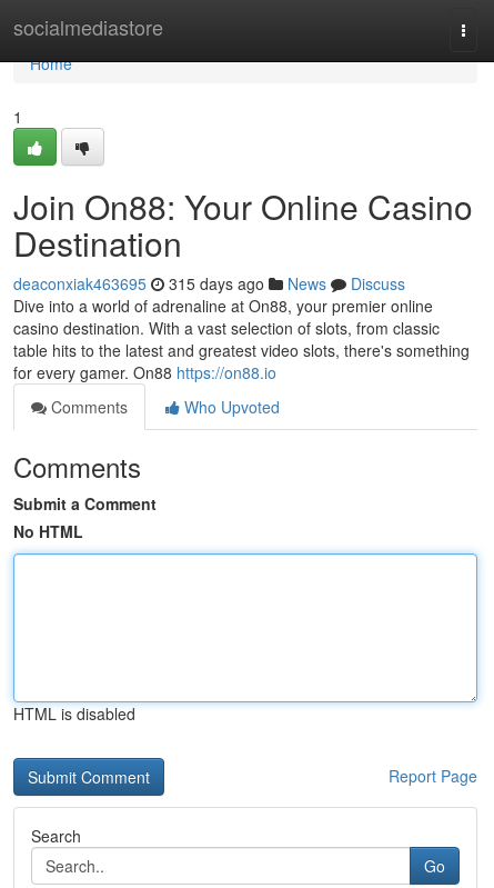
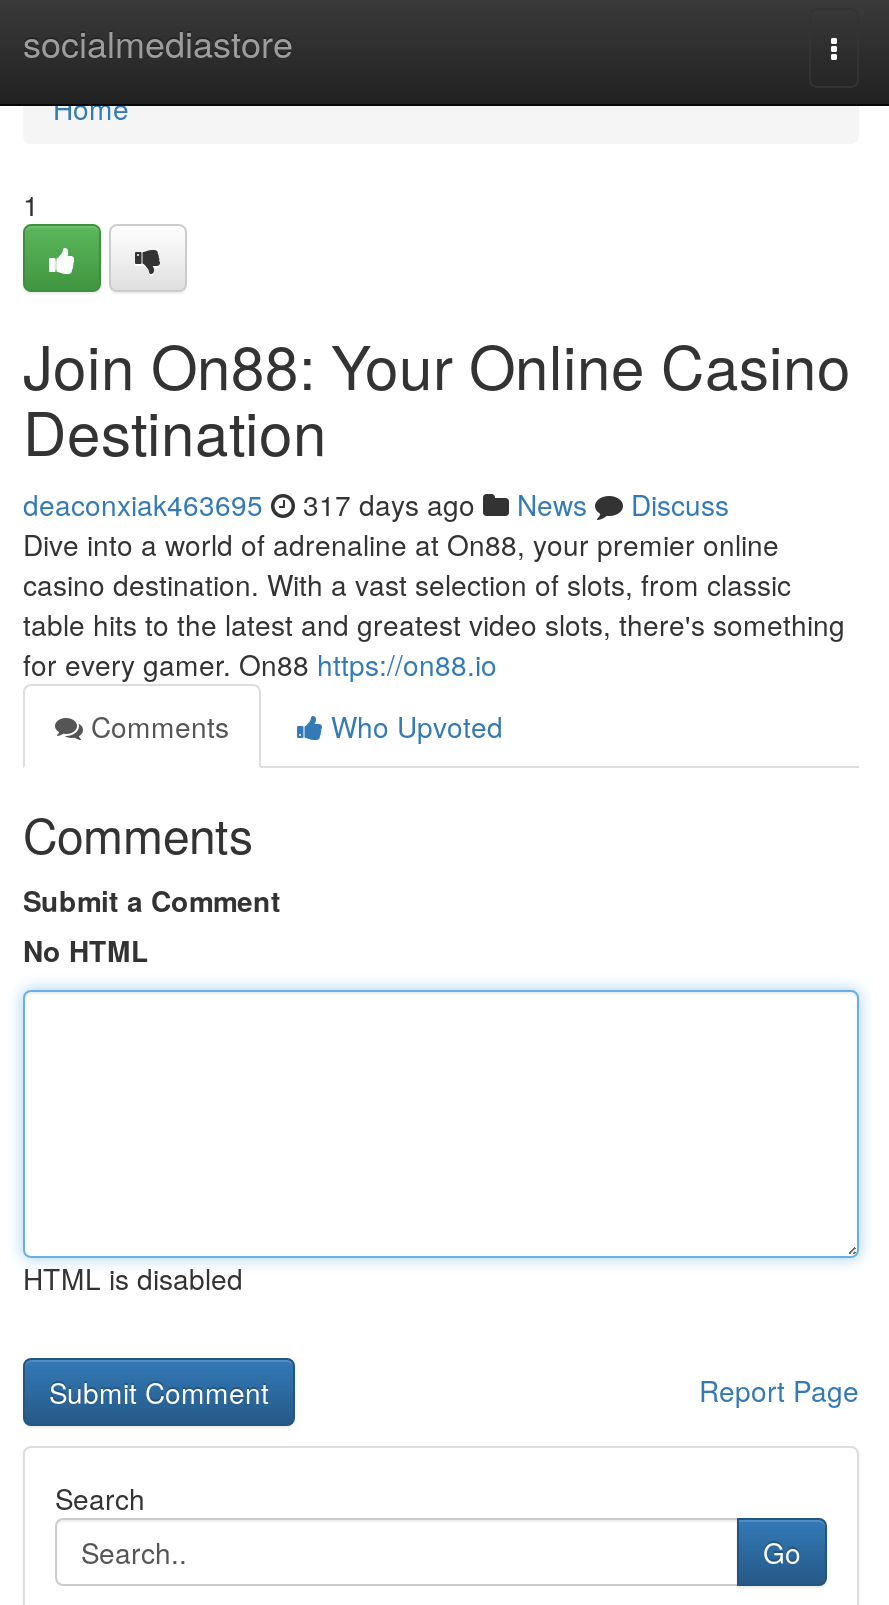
- deaconxiak463695 315 days ago News Discuss
+ deaconxiak463695 317 days ago News Discuss
